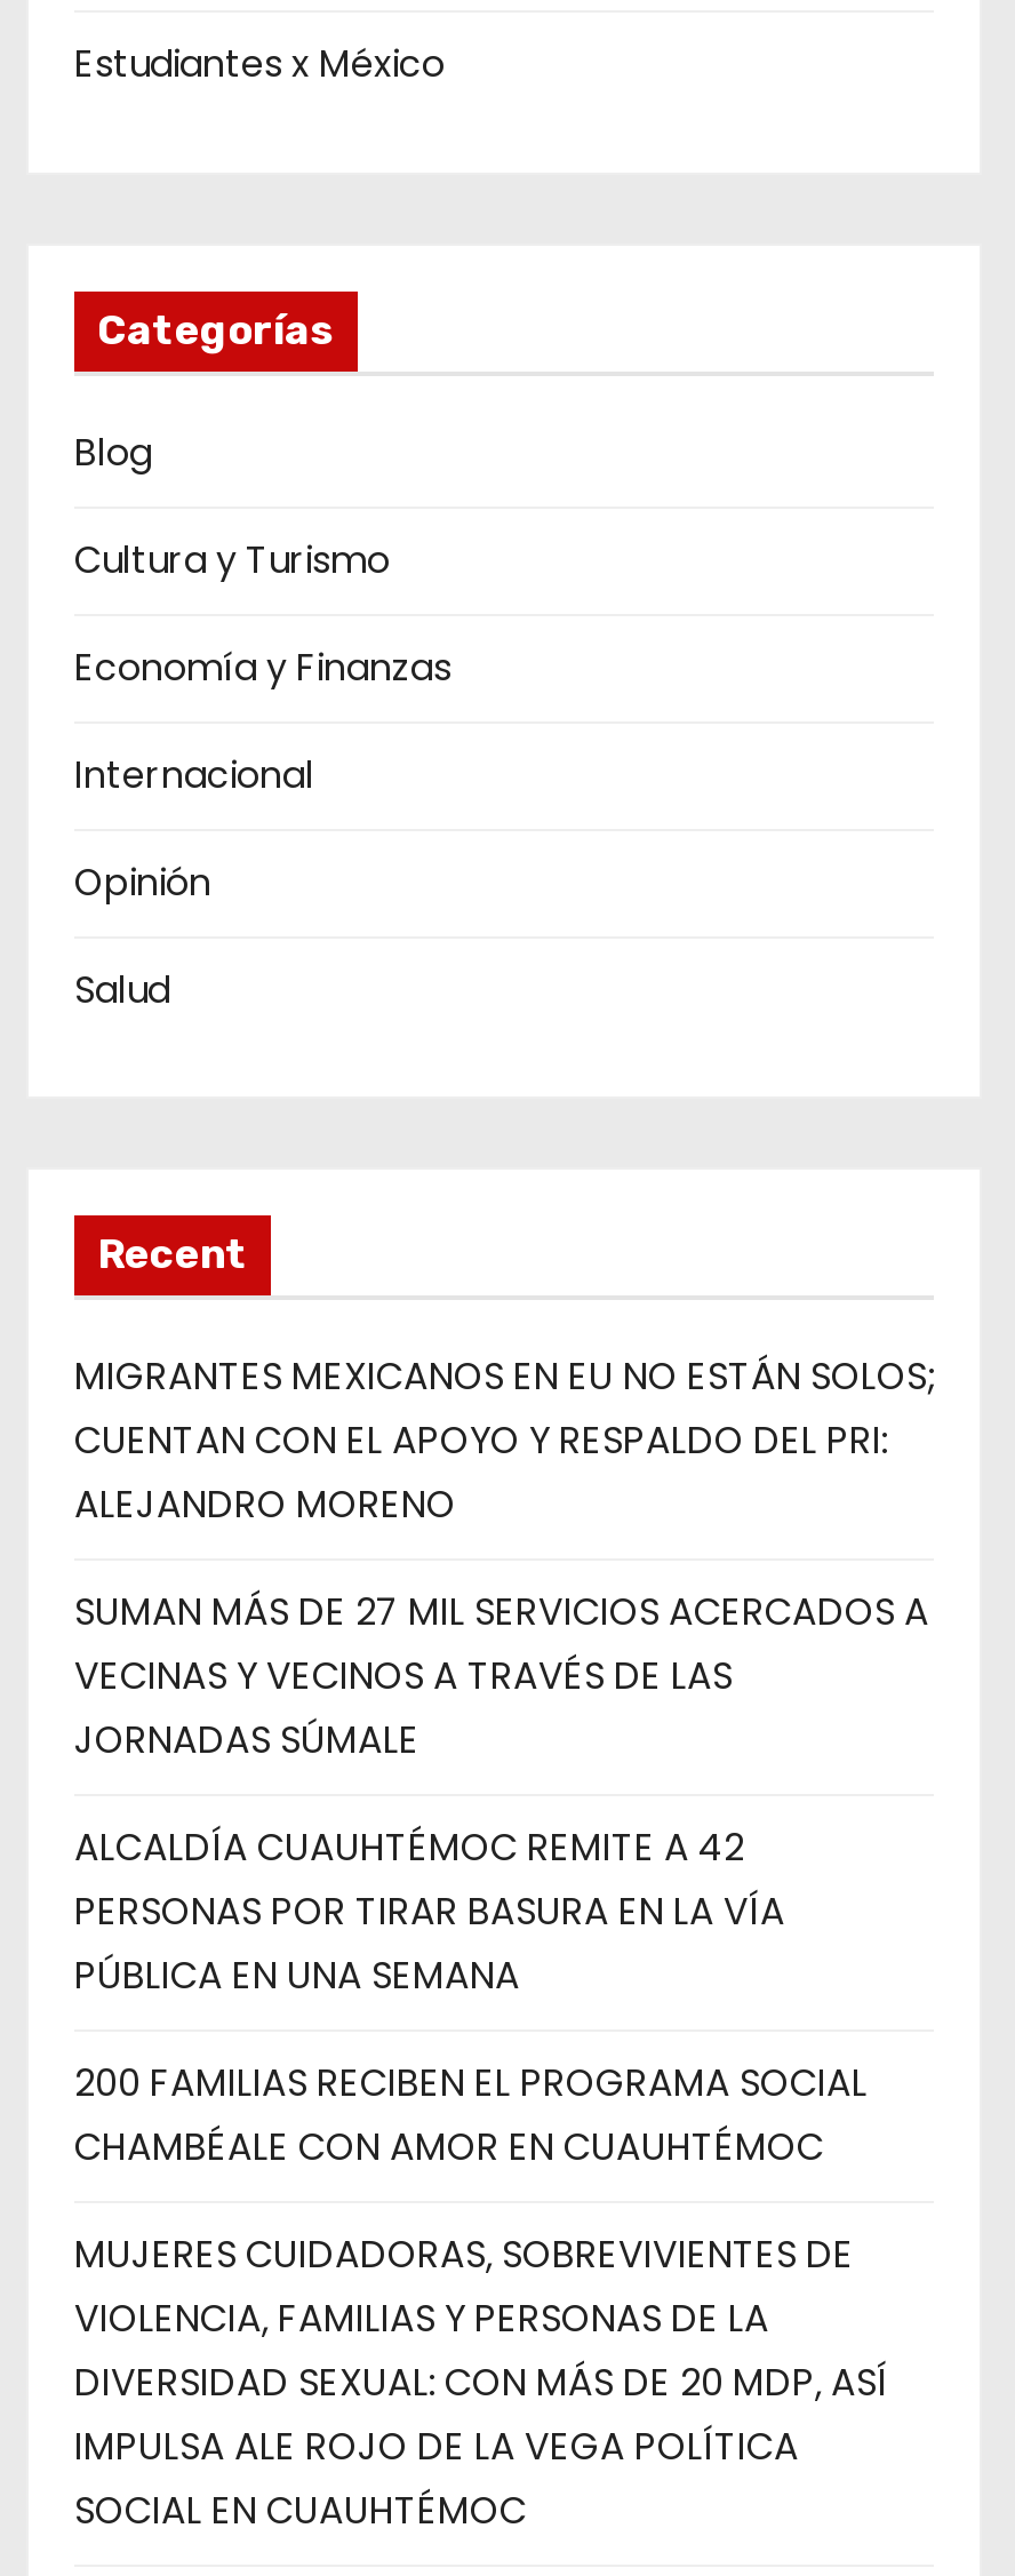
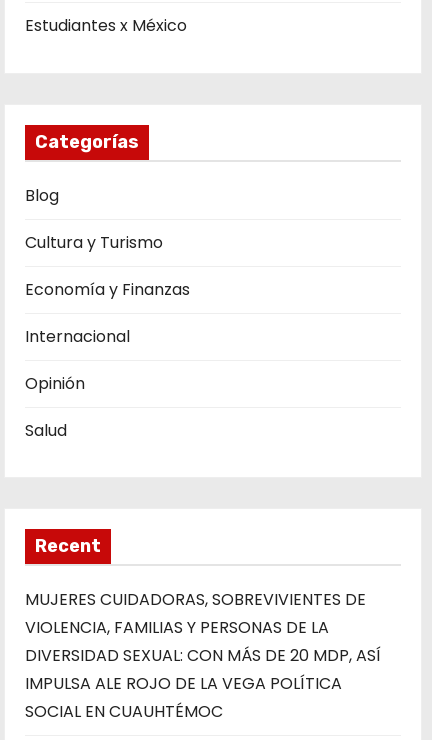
- MIGRANTES MEXICANOS EN EU NO ESTÁN SOLOS;
- CUENTAN CON EL APOYO Y RESPALDO DEL PRI:
- ALEJANDRO MORENO
- SUMAN MÁS DE 27 MIL SERVICIOS ACERCADOS A
- VECINAS Y VECINOS A TRAVÉS DE LAS
- JORNADAS SÚMALE
- ALCALDÍA CUAUHTÉMOC REMITE A 42
- PERSONAS POR TIRAR BASURA EN LA VÍA
- PÚBLICA EN UNA SEMANA
- 200 FAMILIAS RECIBEN EL PROGRAMA SOCIAL
- CHAMBÉALE CON AMOR EN CUAUHTÉMOC
